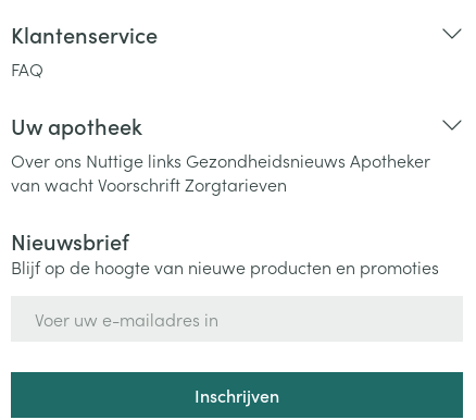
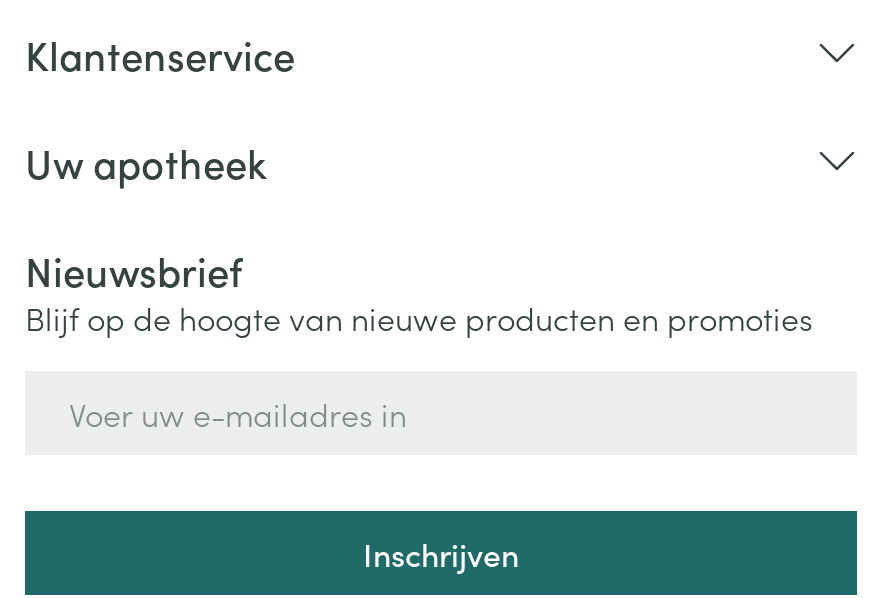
- FAQ

- Over ons Nuttige links Gezondheidsnieuws Apotheker
- van wacht Voorschrift Zorgtarieven
